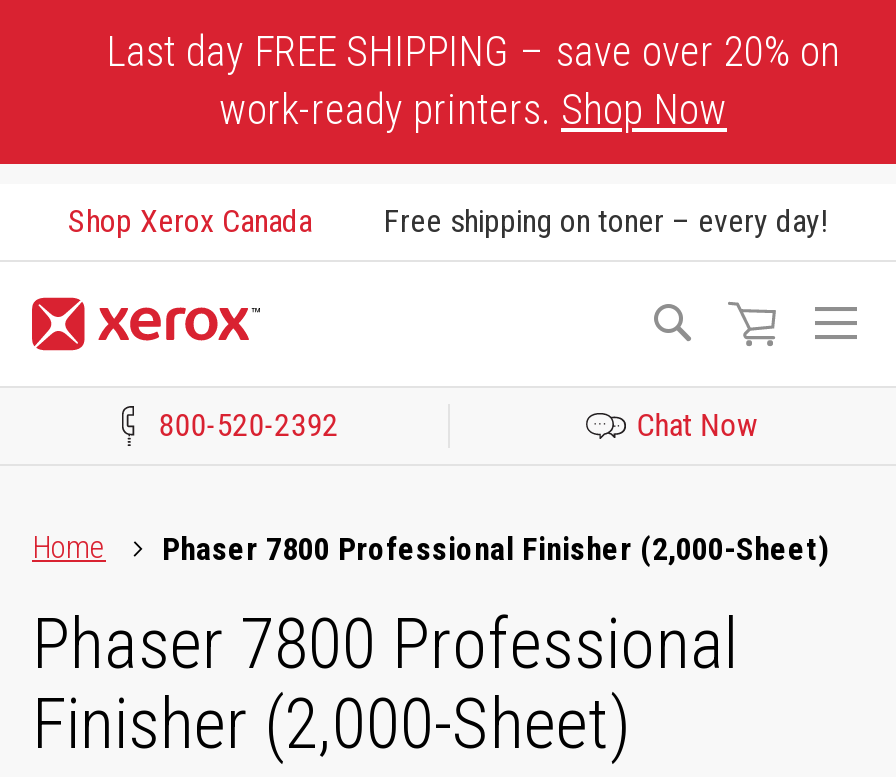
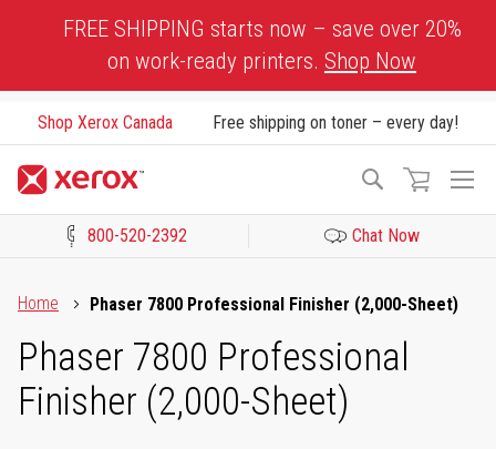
- Last day FREE SHIPPING – save over 20% on
- work-ready printers. Shop Now
+ FREE SHIPPING starts now – save over 20%
+ on work-ready printers. Shop Now
